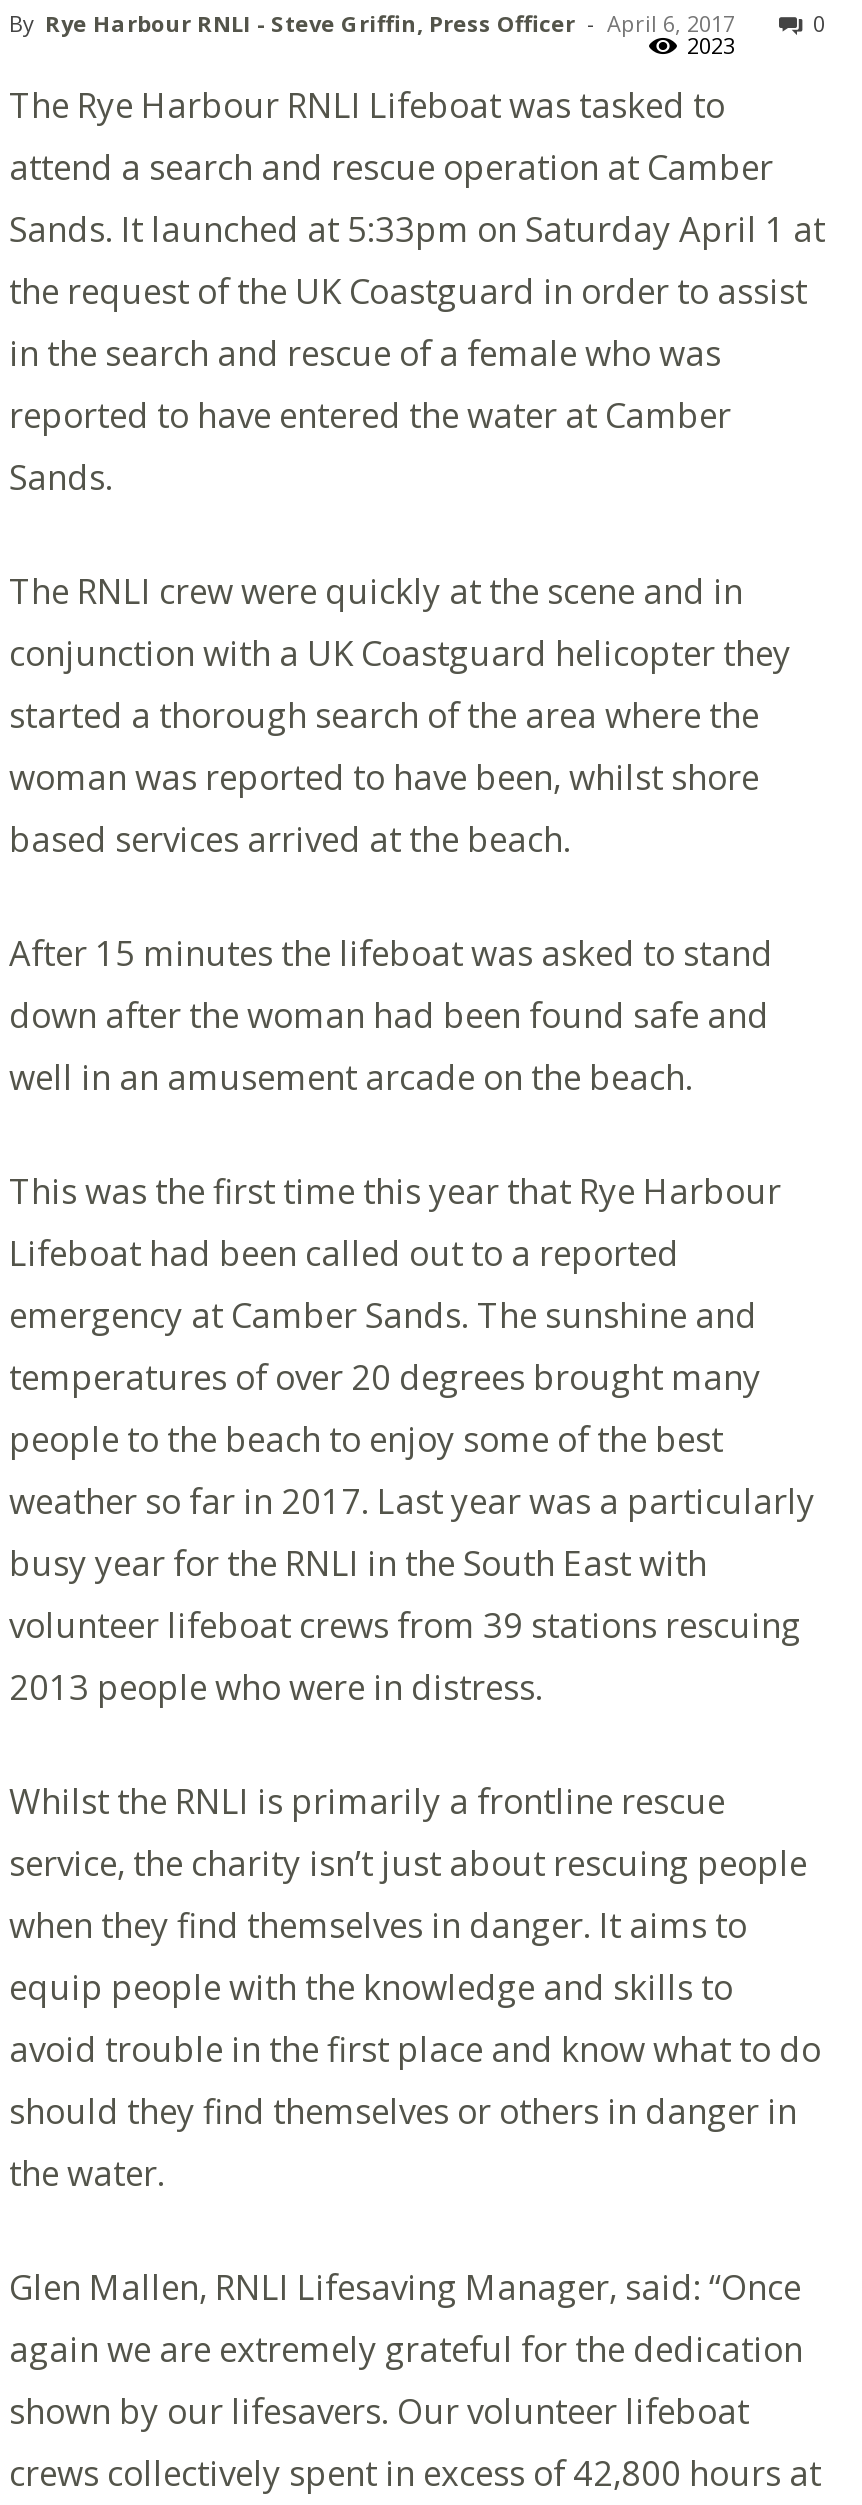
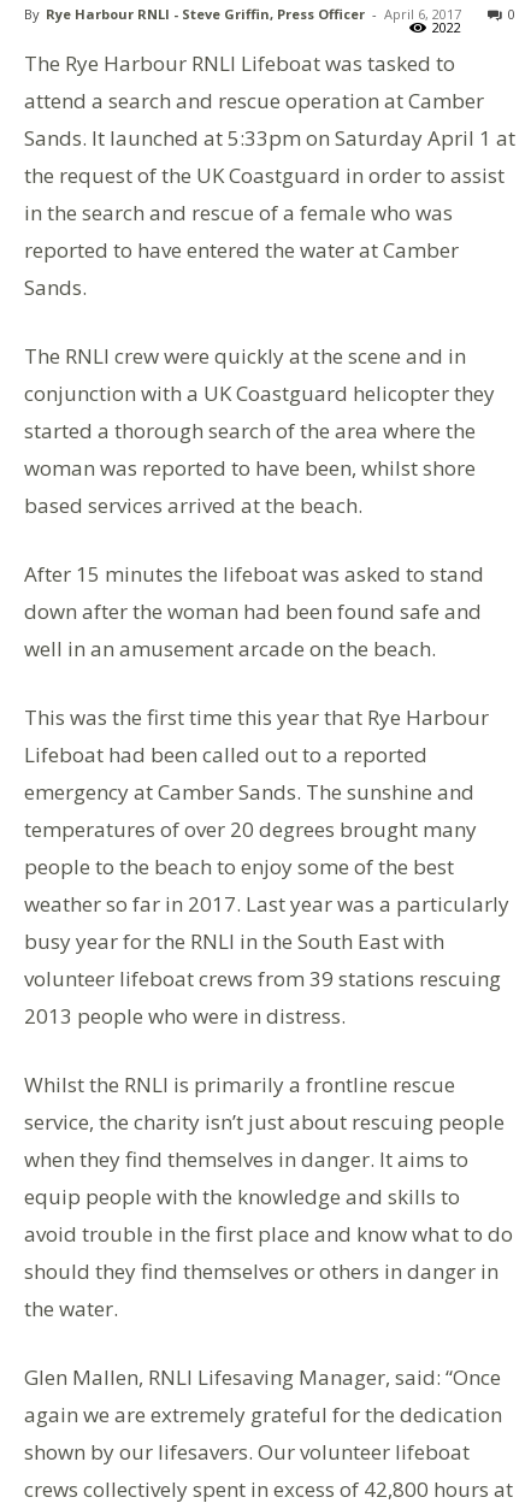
- 2023
+ 2022
